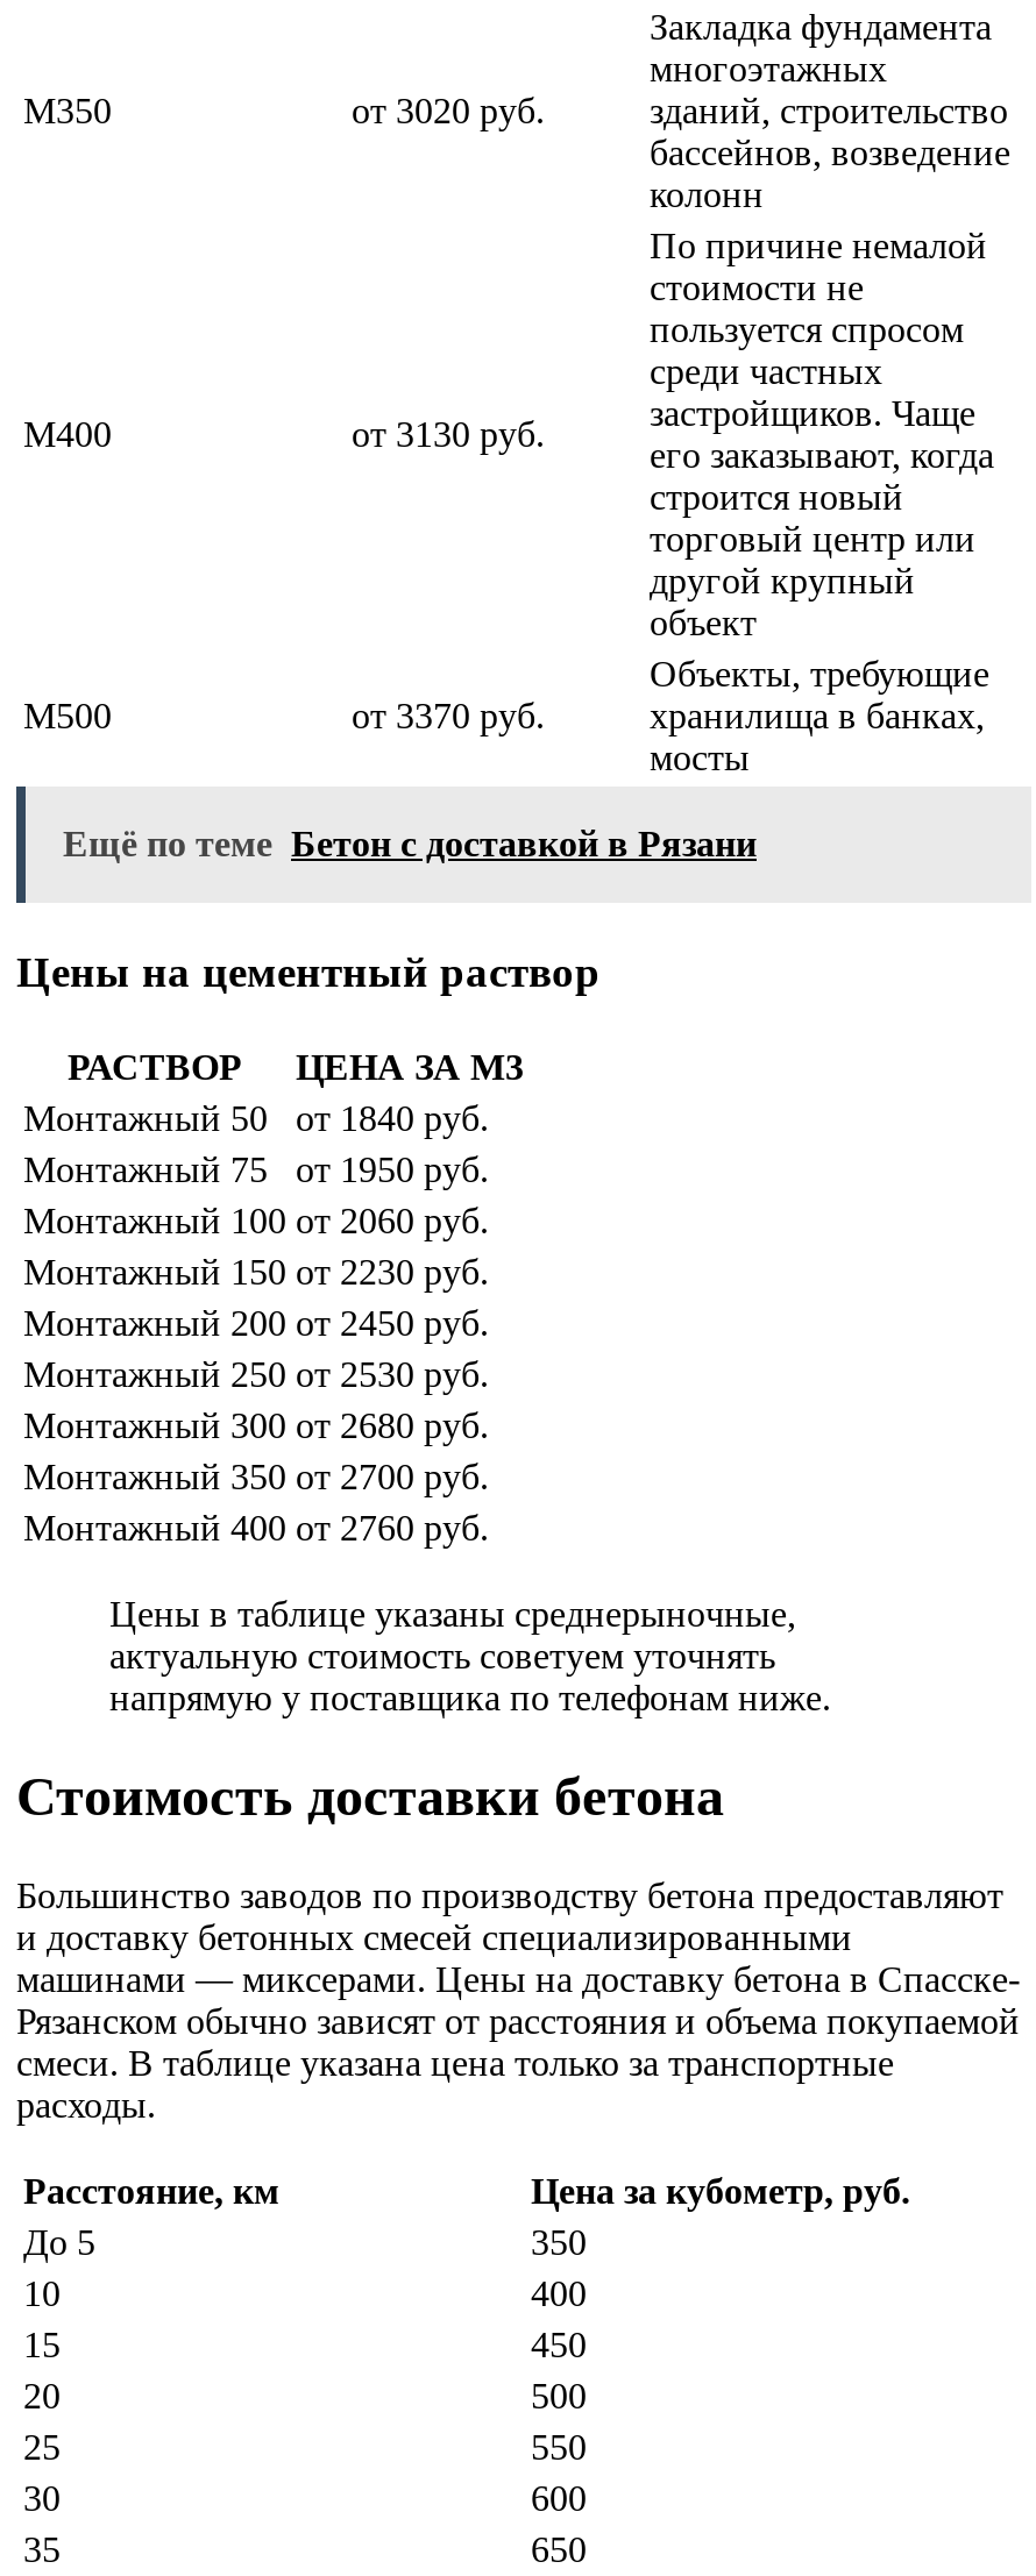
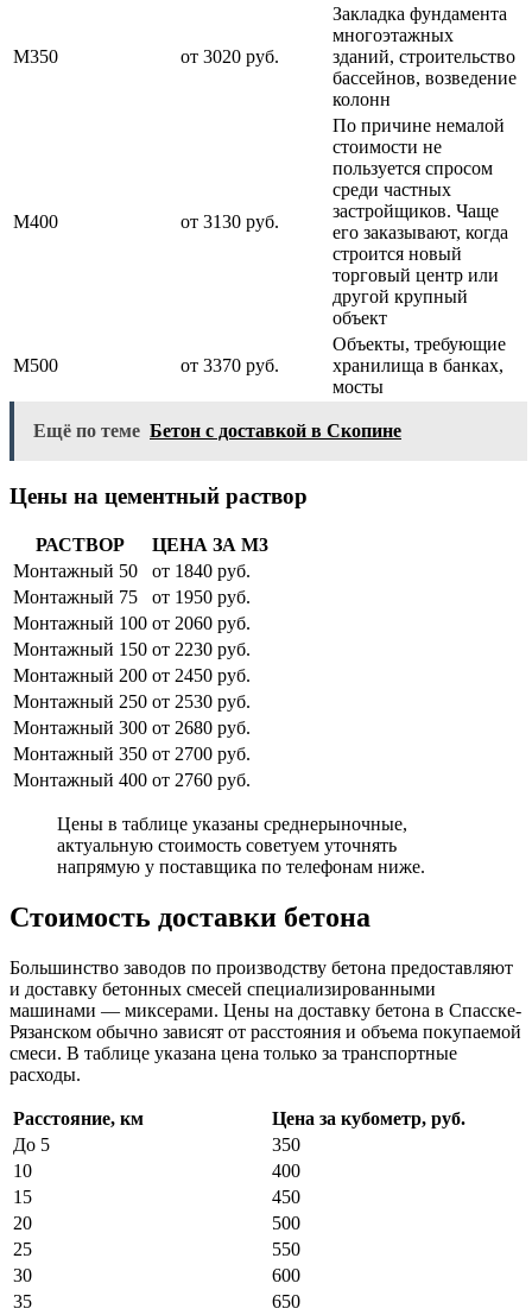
- Ещё по теме Бетон с доставкой в Рязани
+ Ещё по теме Бетон с доставкой в Скопине
